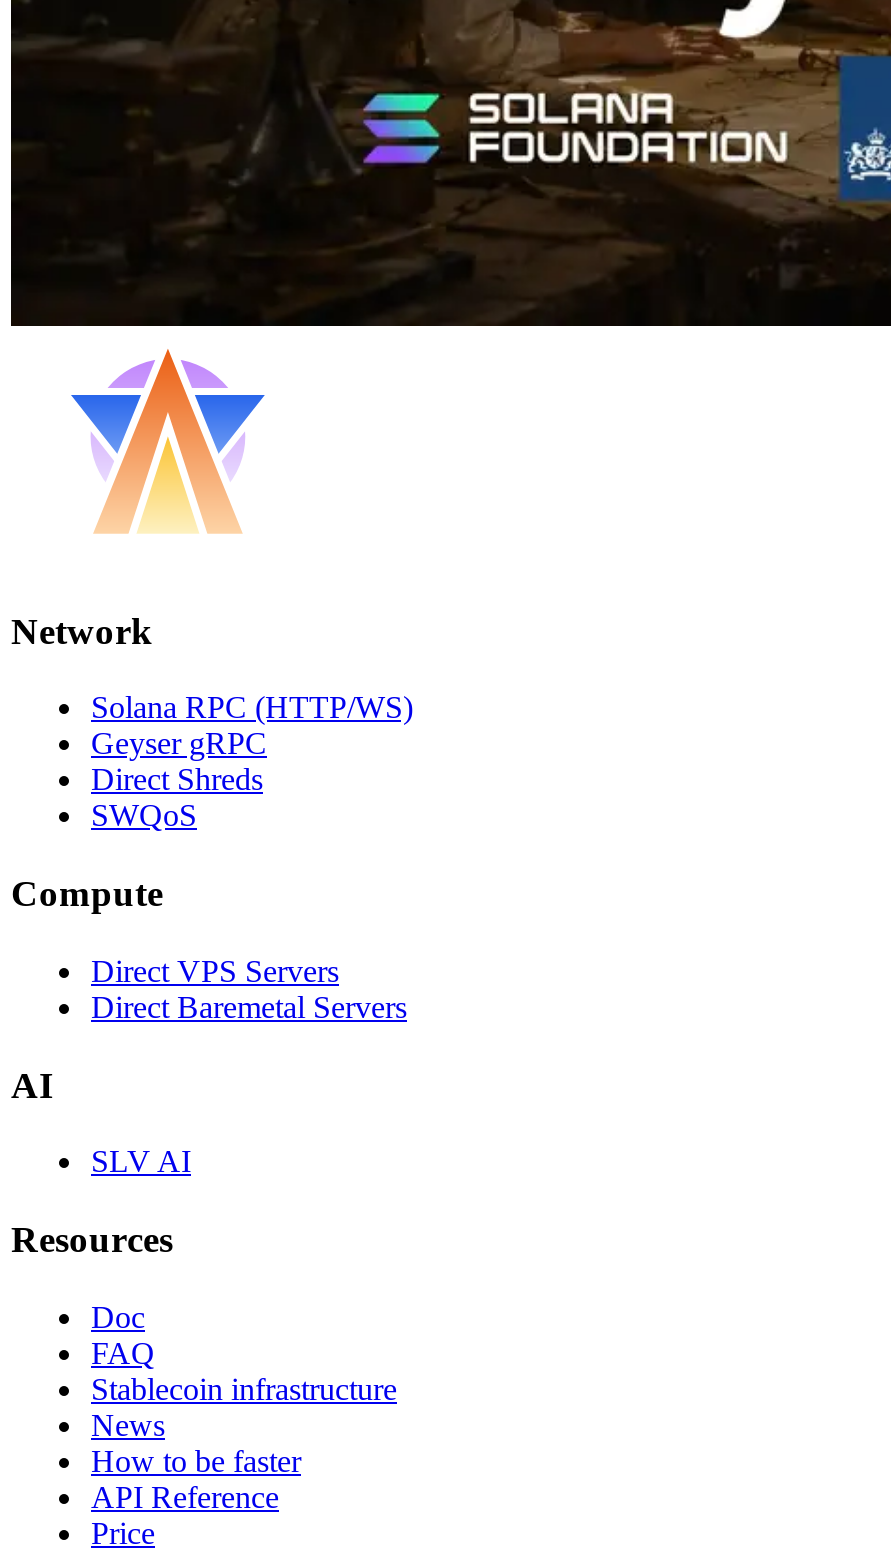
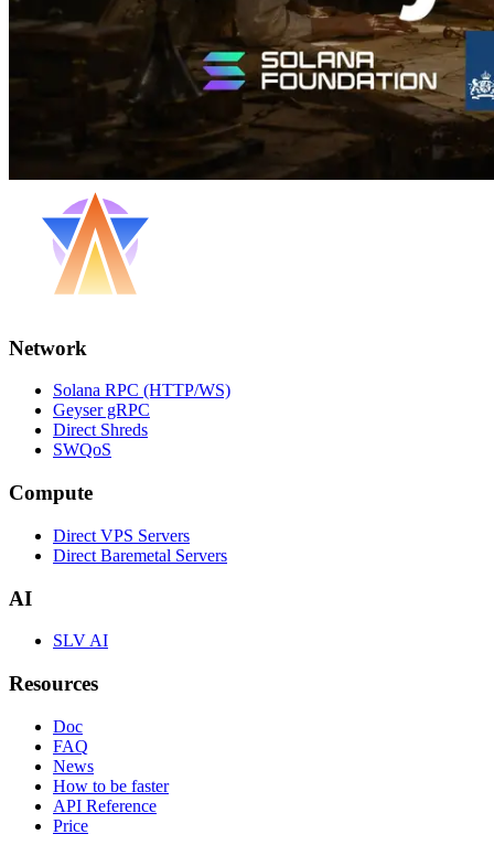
- Stablecoin infrastructure
